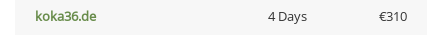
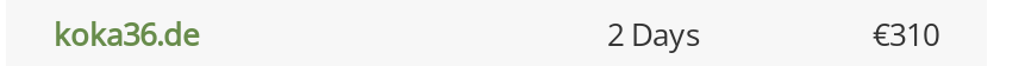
- 4 Days
+ 2 Days
